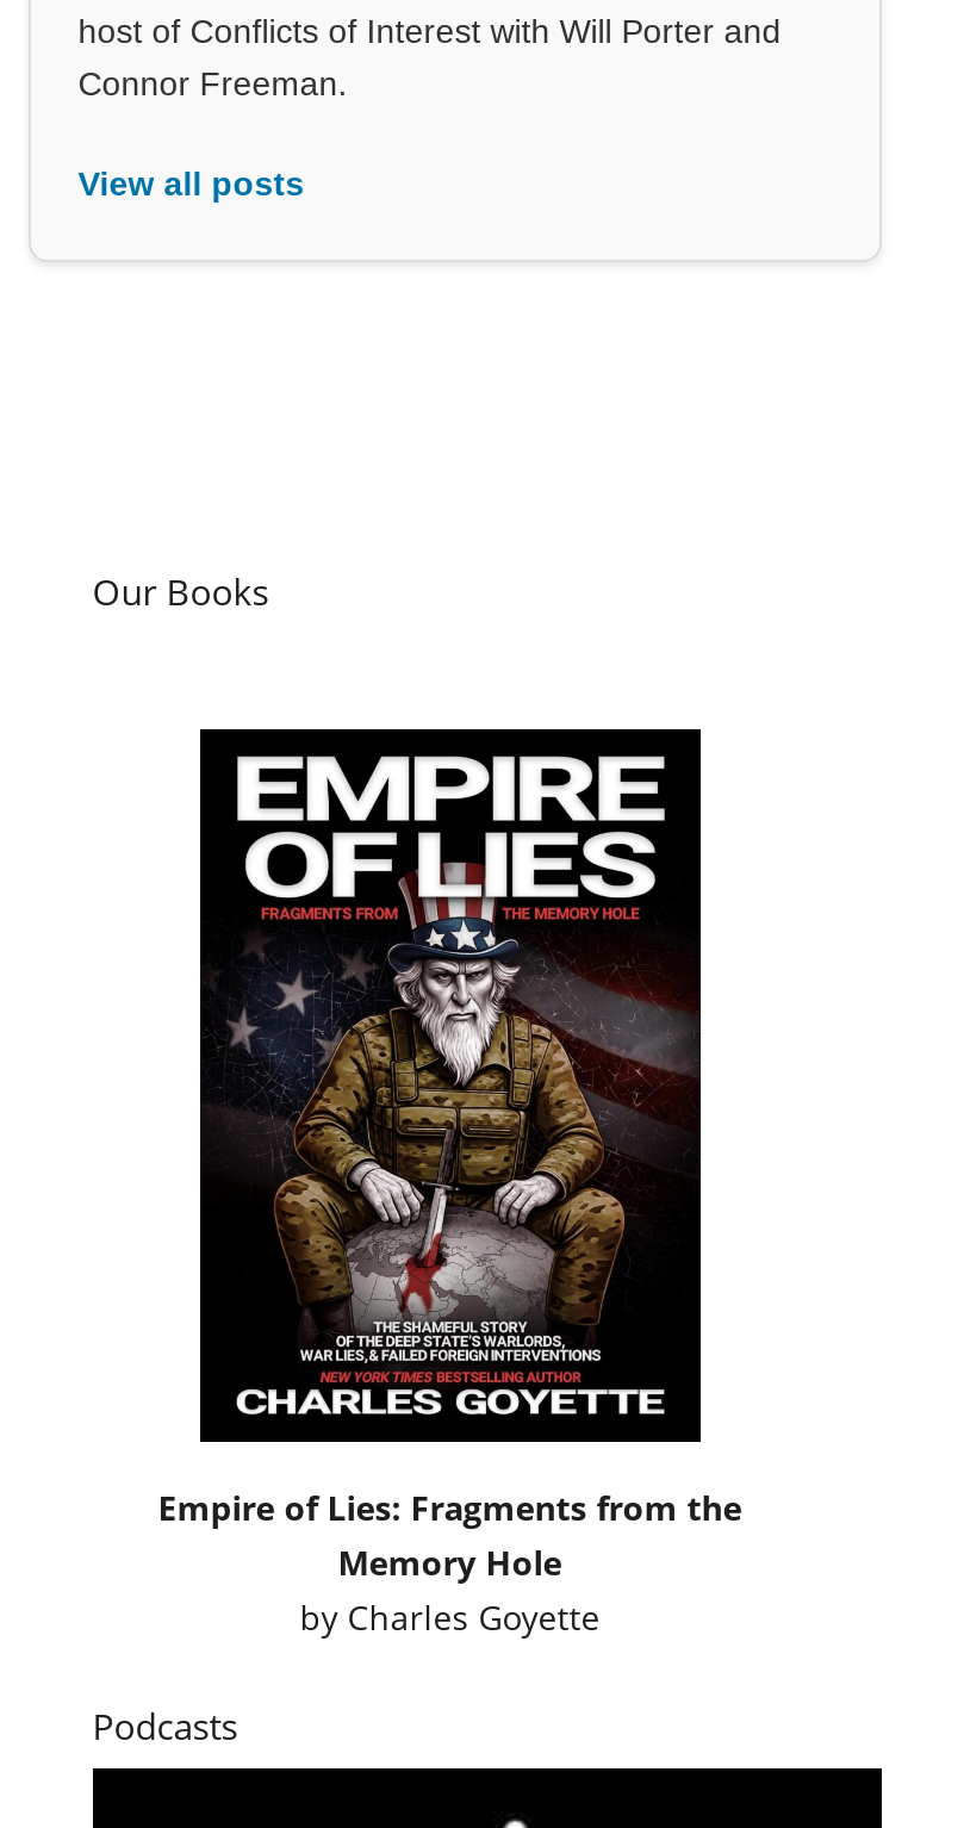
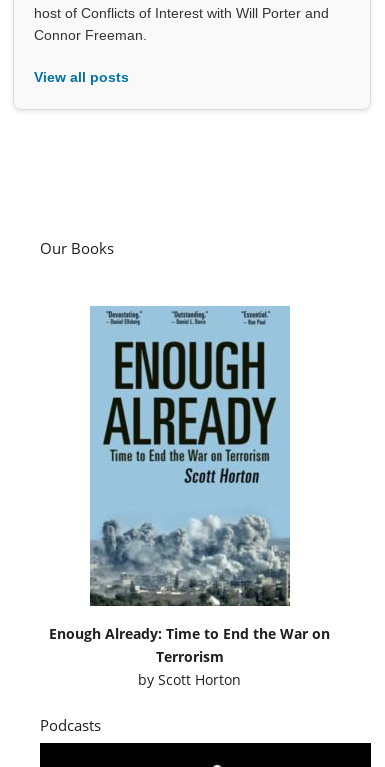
- [image]
- Empire of Lies: Fragments from the
- Memory Hole
- by Charles Goyette
+ [image]
+ Enough Already: Time to End the War on
+ Terrorism
+ by Scott Horton
